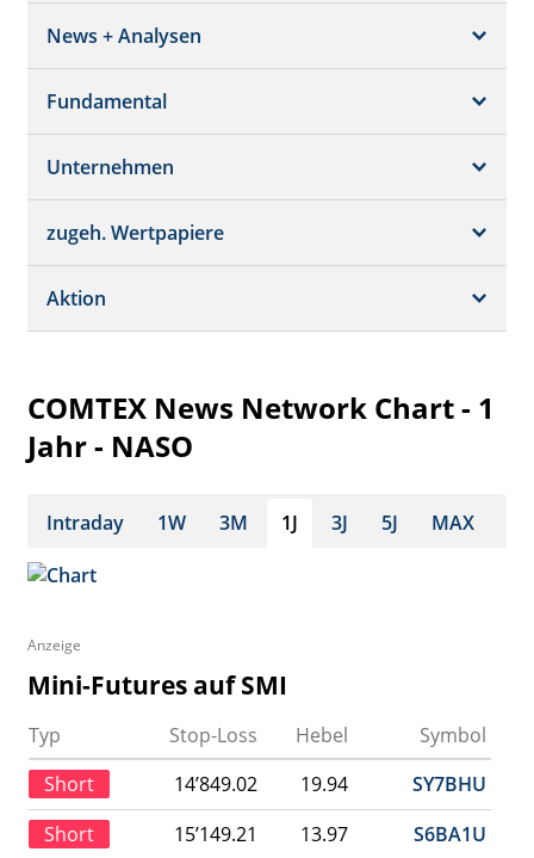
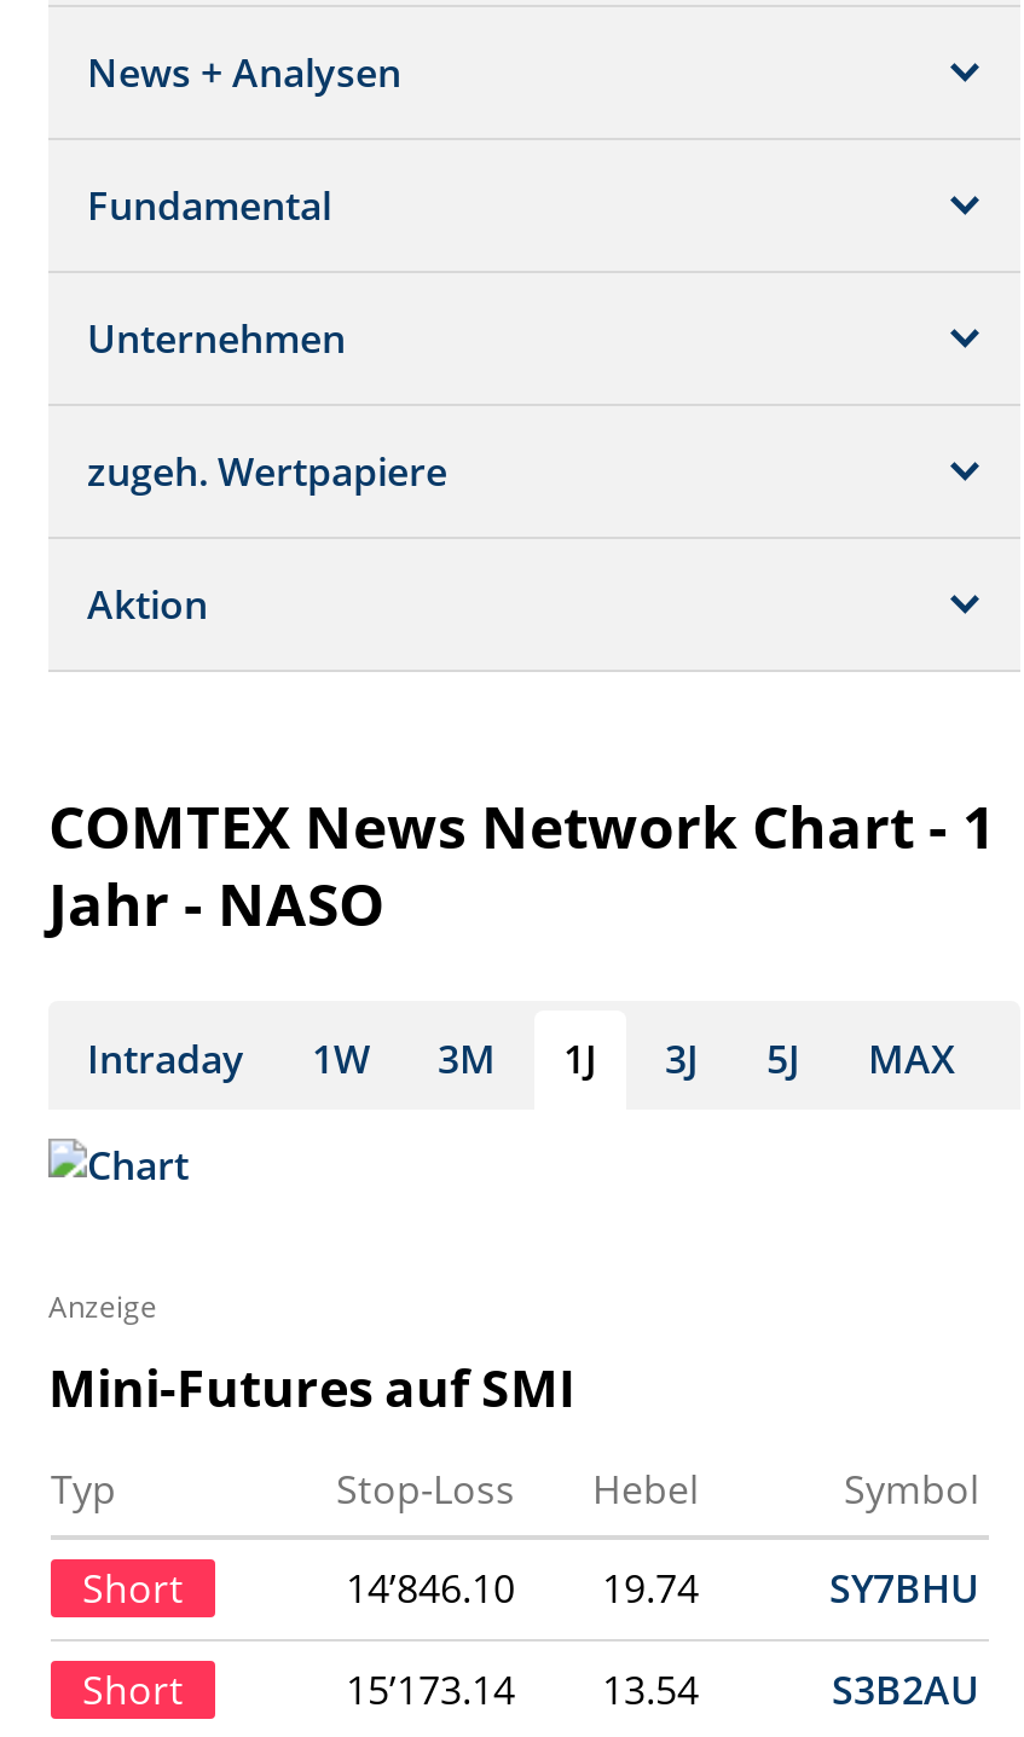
- 14’849.02
+ 14’846.10

- 19.94
+ 19.74

- 15’149.21
- 13.97
- S6BA1U
+ 15’173.14
+ 13.54
+ S3B2AU
